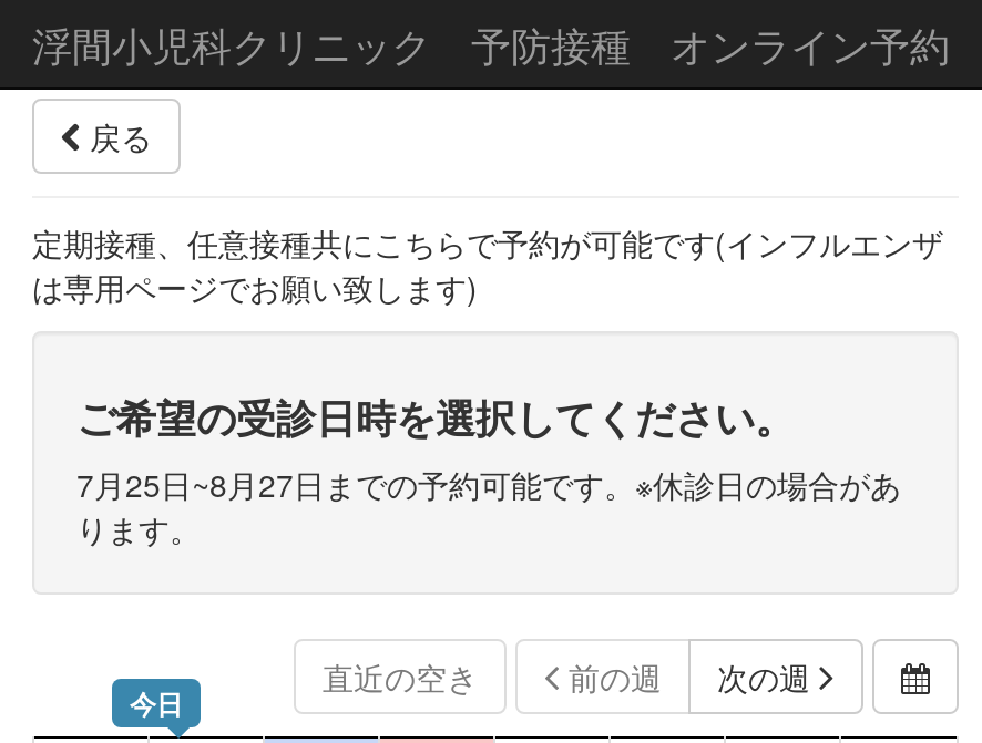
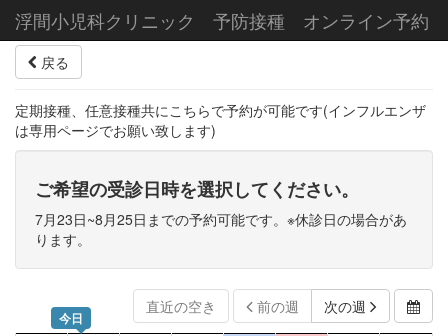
- 7月25日~8月27日までの予約可能です。※休診日の場合があ
+ 7月23日~8月25日までの予約可能です。※休診日の場合があ
